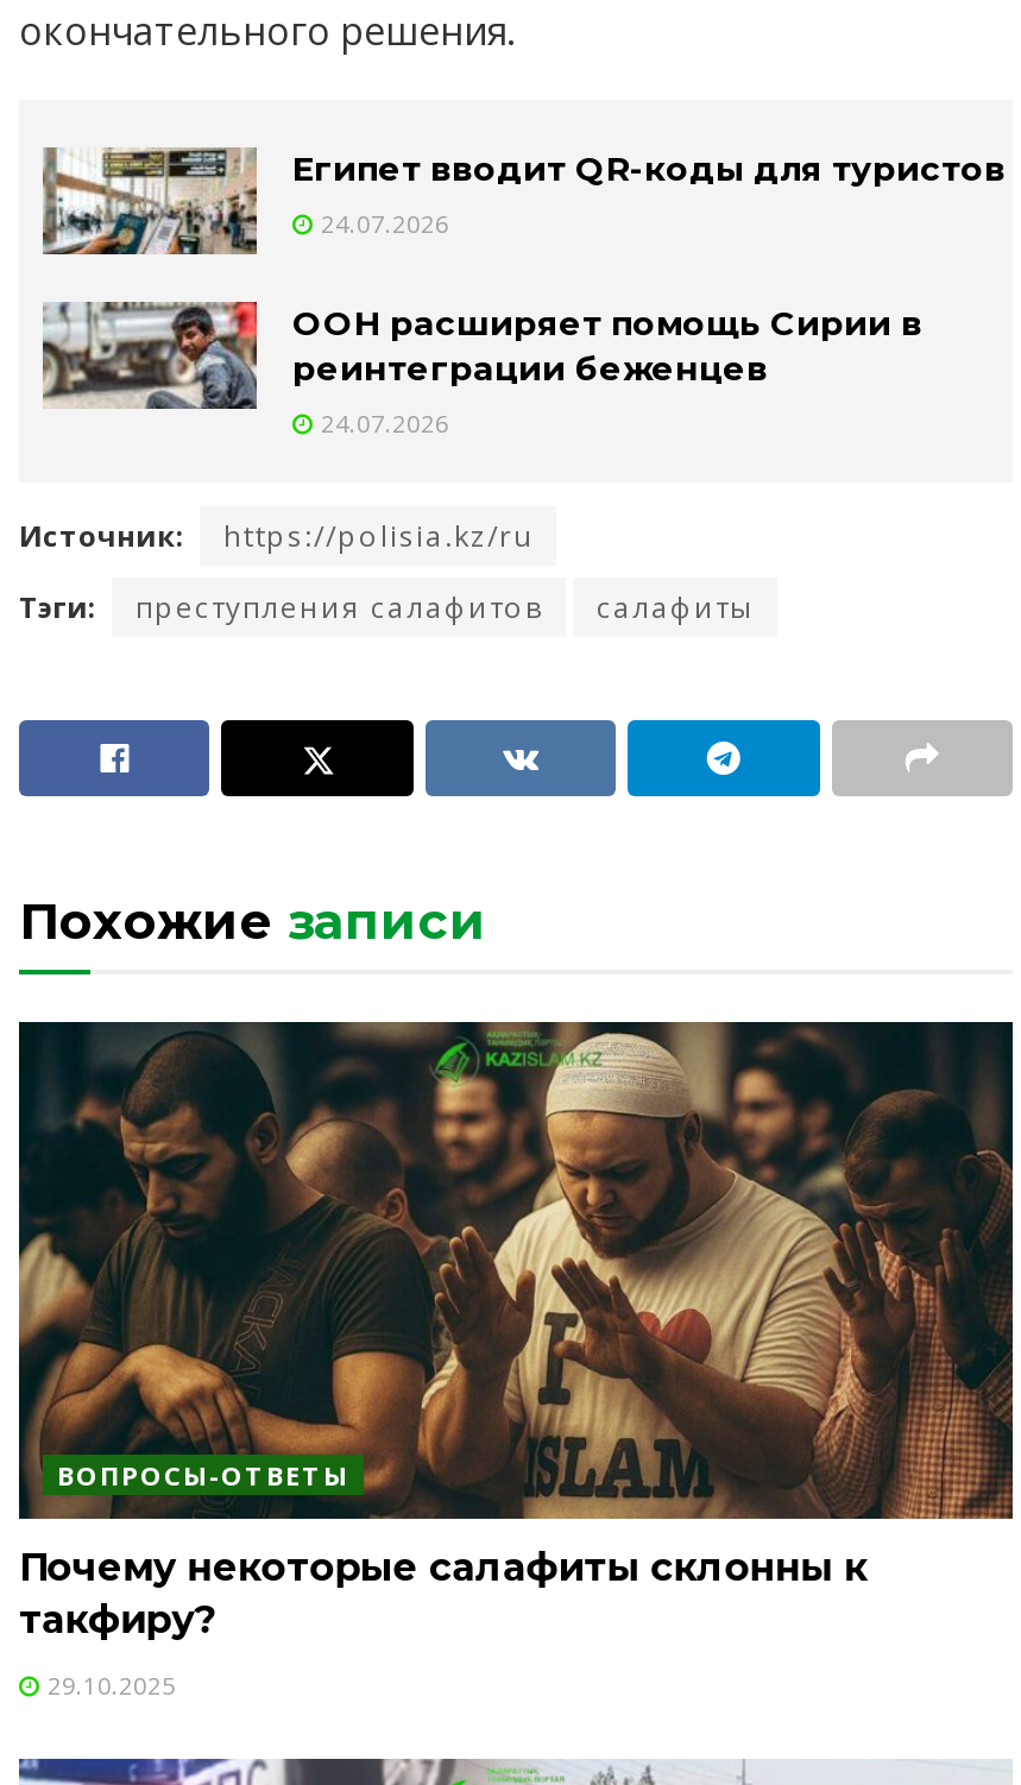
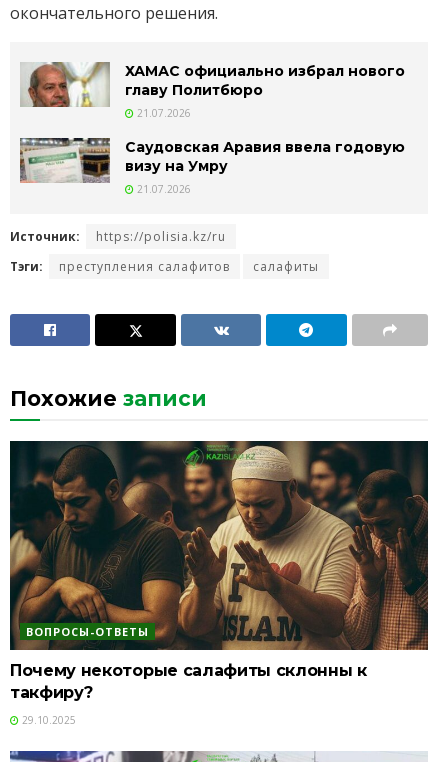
- [image]
- Египет вводит QR-коды для туристов
- 24.07.2026
+ [image]
+ ХАМАС официально избрал нового
+ главу Политбюро
+ 21.07.2026

- [image]
- ООН расширяет помощь Сирии в
- реинтеграции беженцев
- 24.07.2026
+ [image]
+ Саудовская Аравия ввела годовую
+ визу на Умру
+ 21.07.2026
